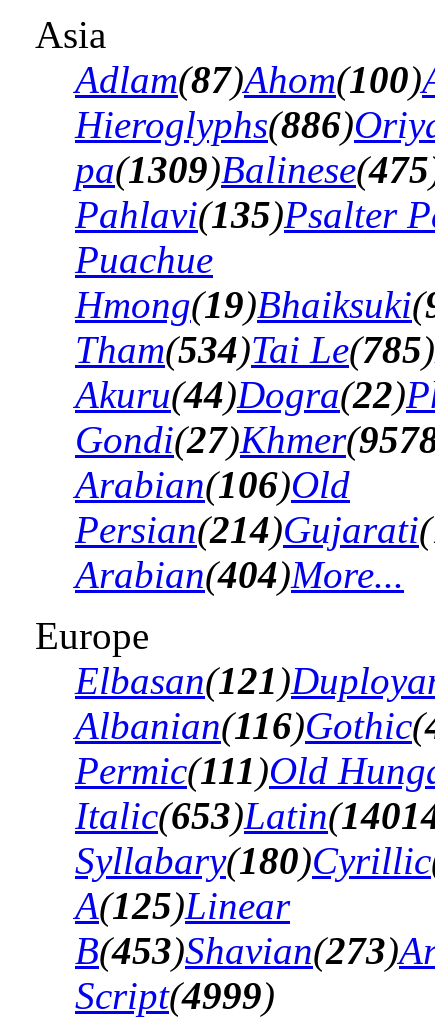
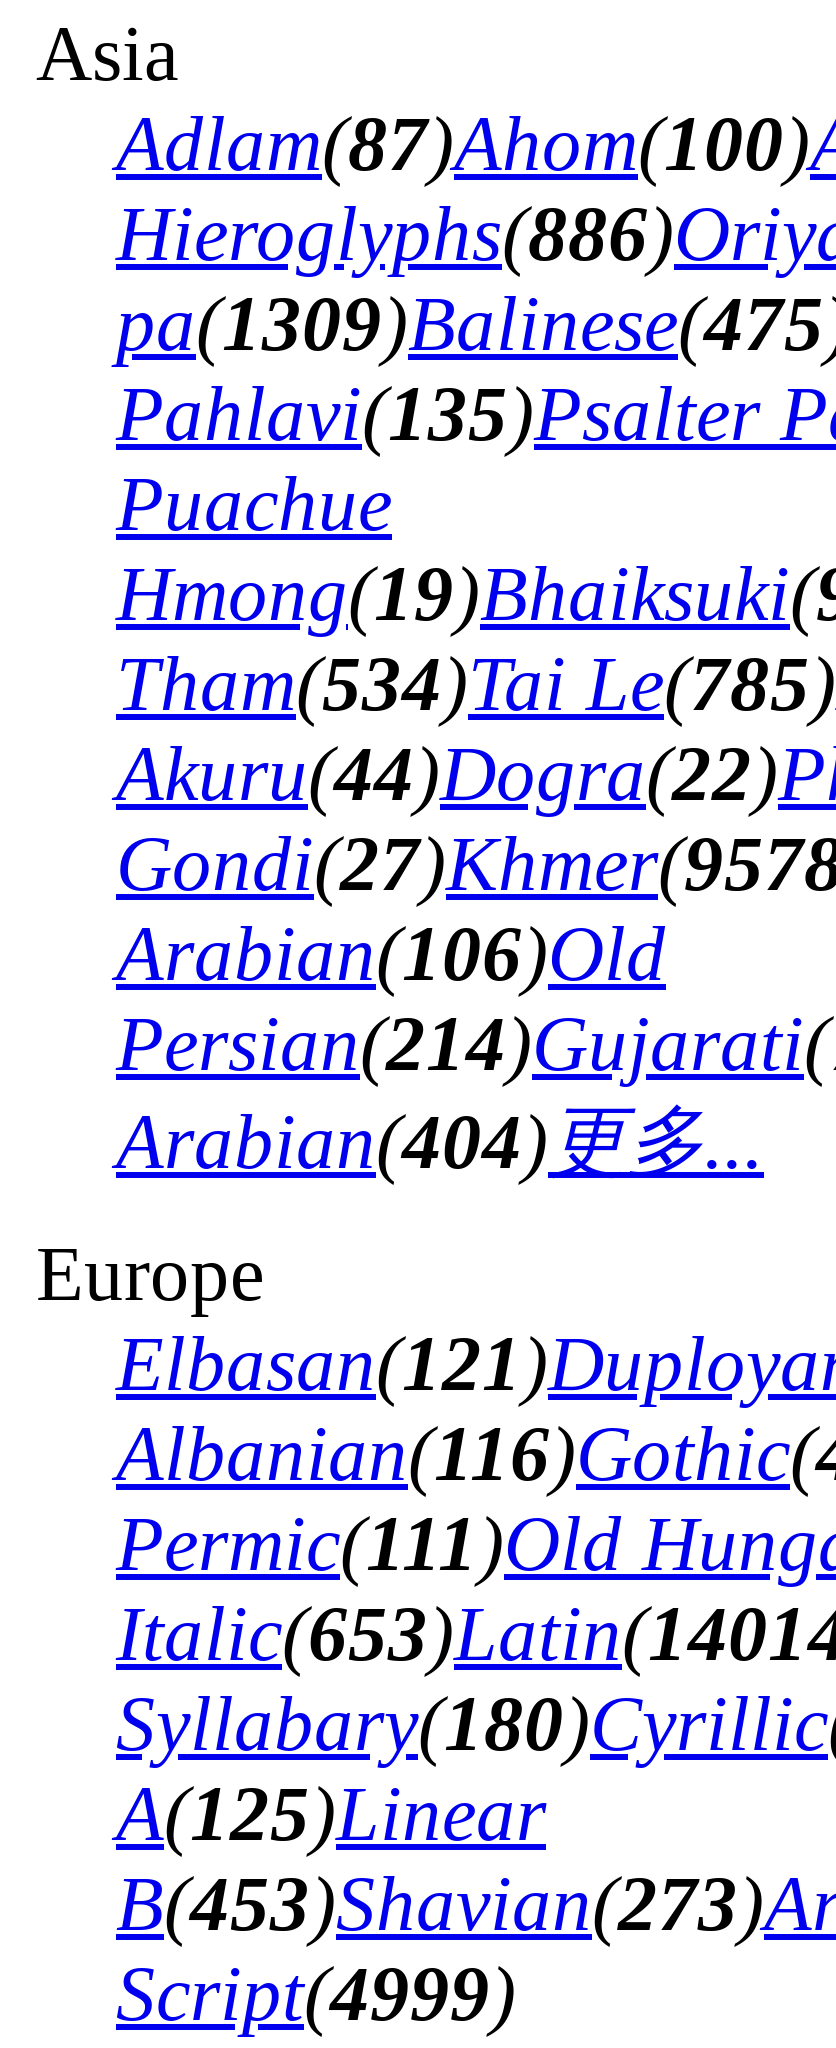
- Arabian(404)More...
+ Arabian(404)更多...
